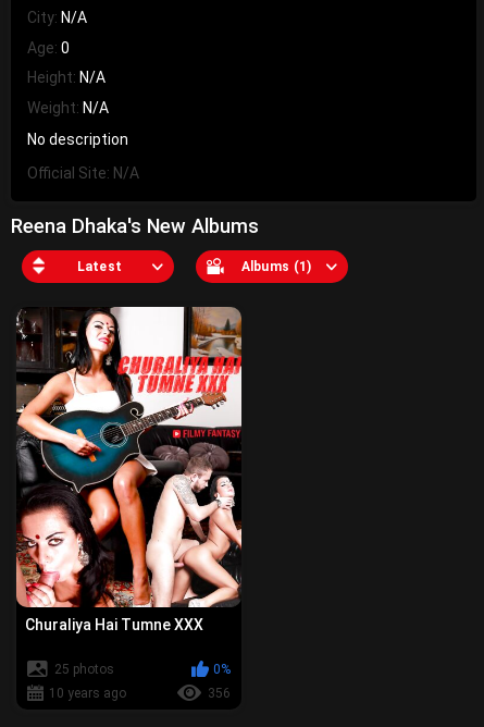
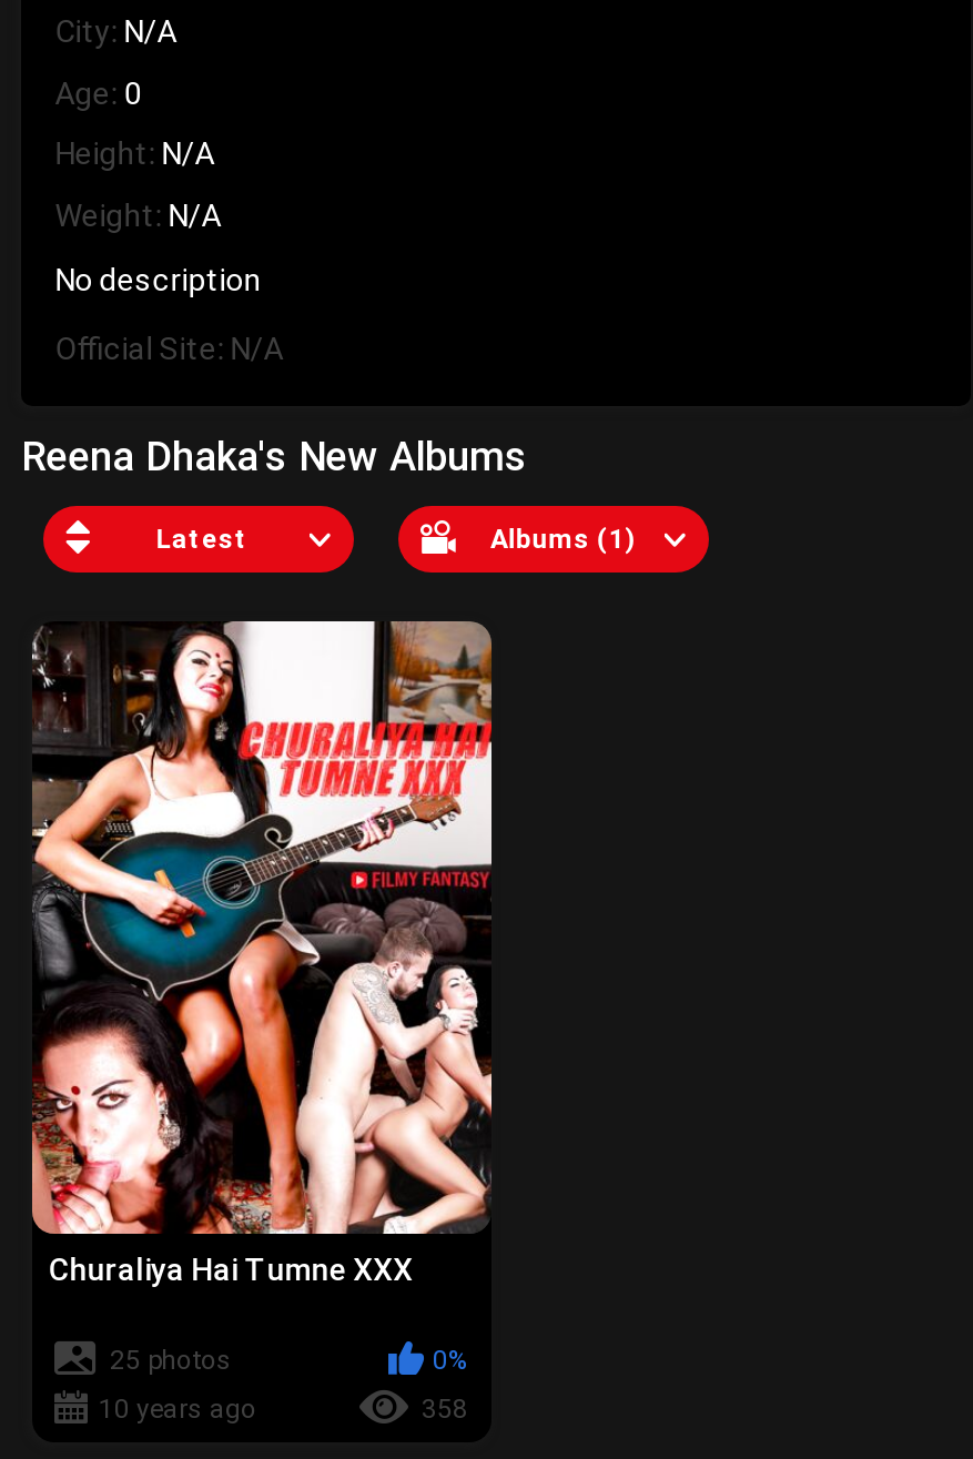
- 356
+ 358
